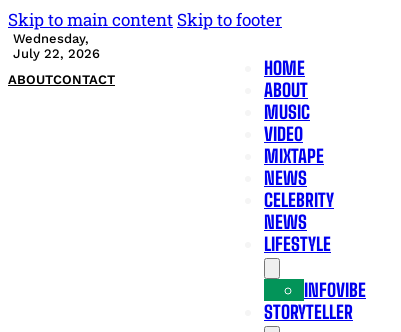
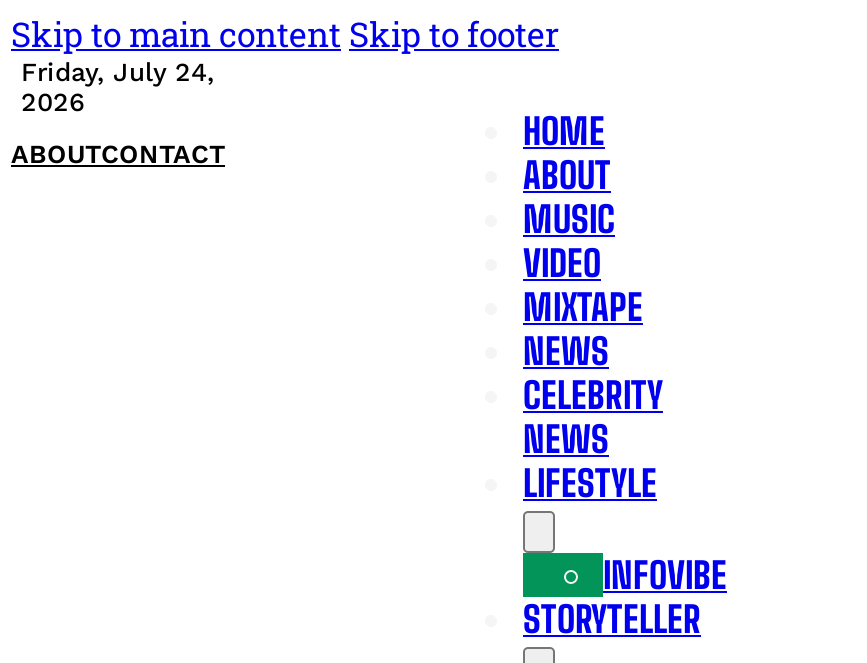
- Wednesday,
- July 22, 2026
+ Friday, July 24,
+ 2026
